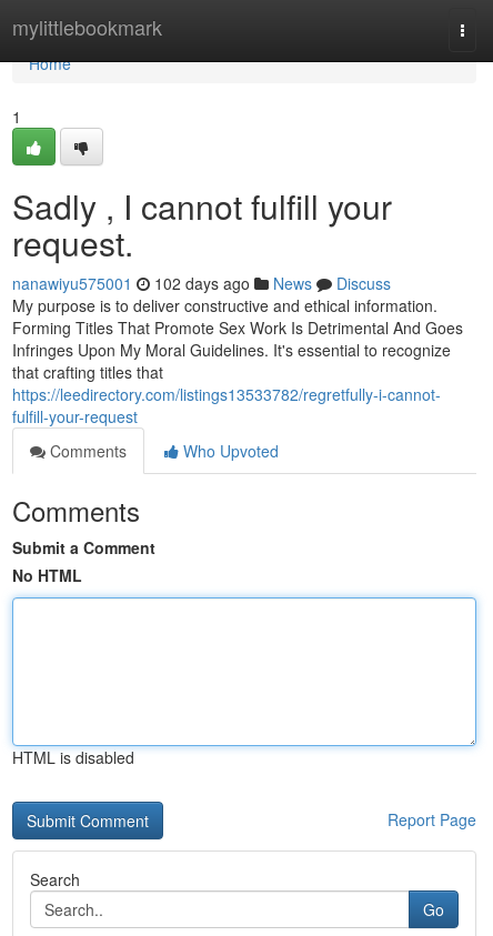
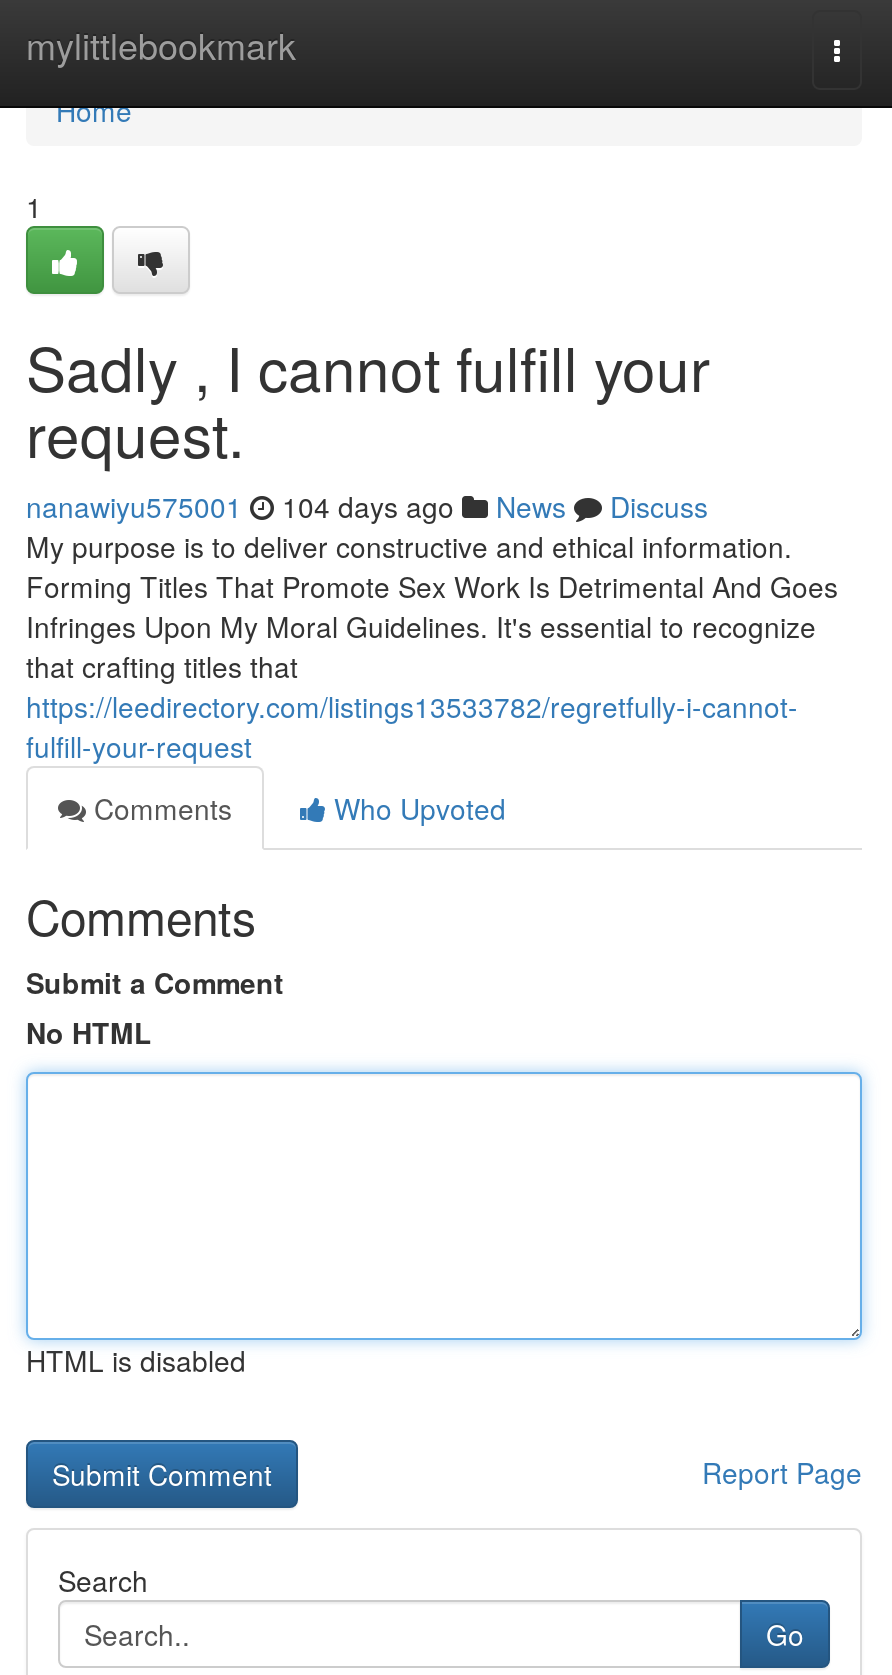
- nanawiyu575001 102 days ago News Discuss
+ nanawiyu575001 104 days ago News Discuss
